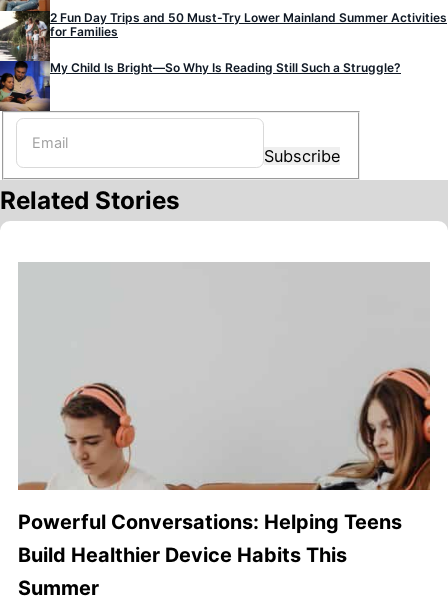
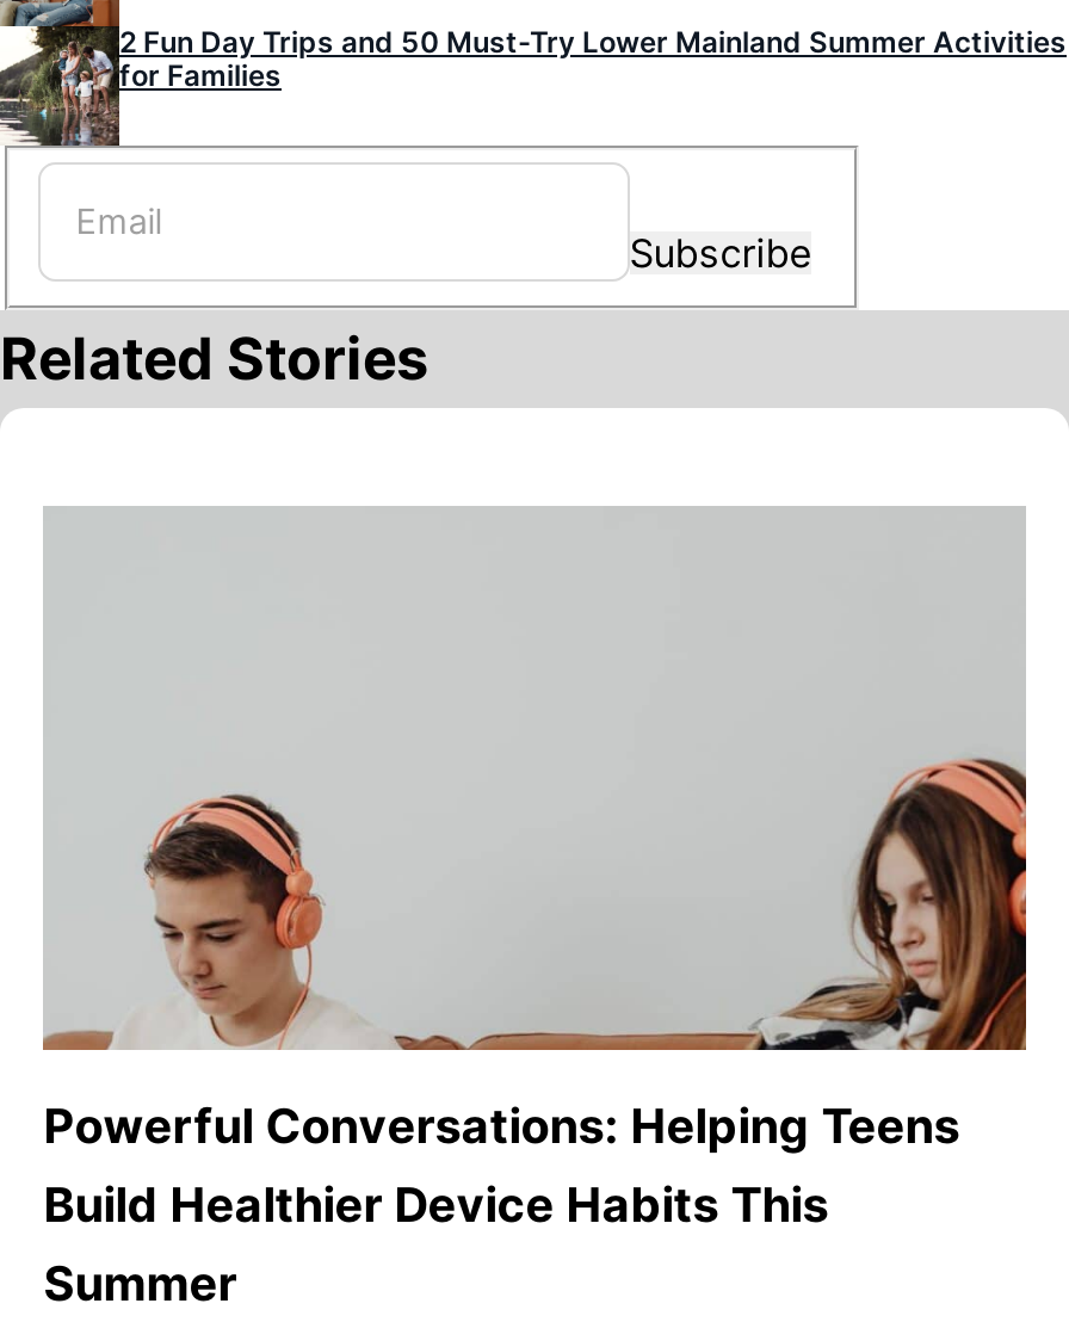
- [image]
- My Child Is Bright—So Why Is Reading Still Such a Struggle?
